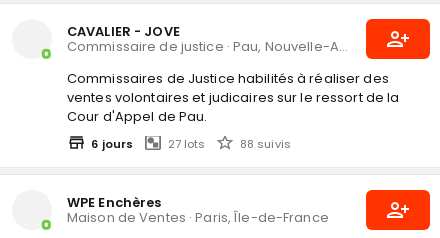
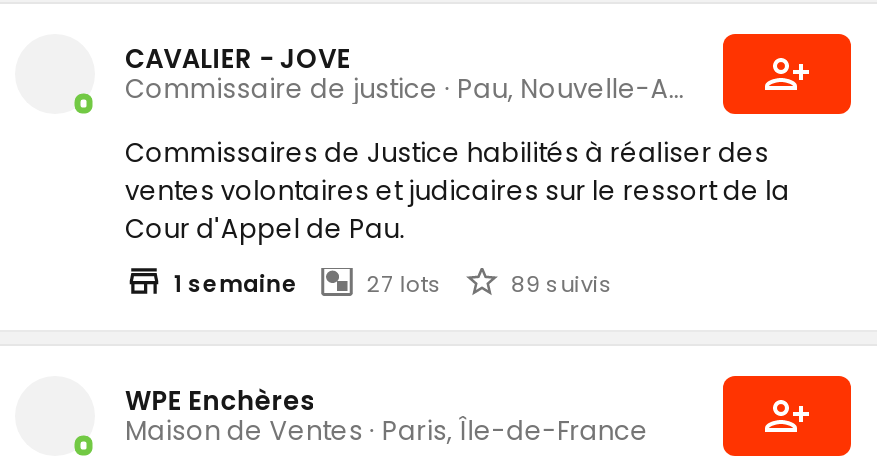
- 6 jours
+ 1 semaine

- 88 suivis
+ 89 suivis
